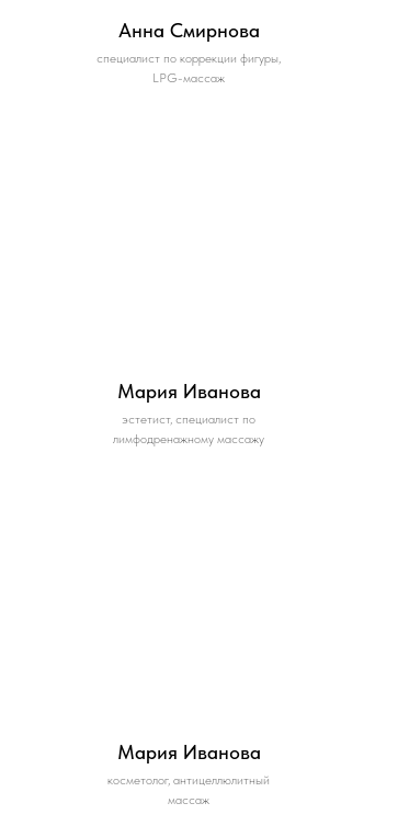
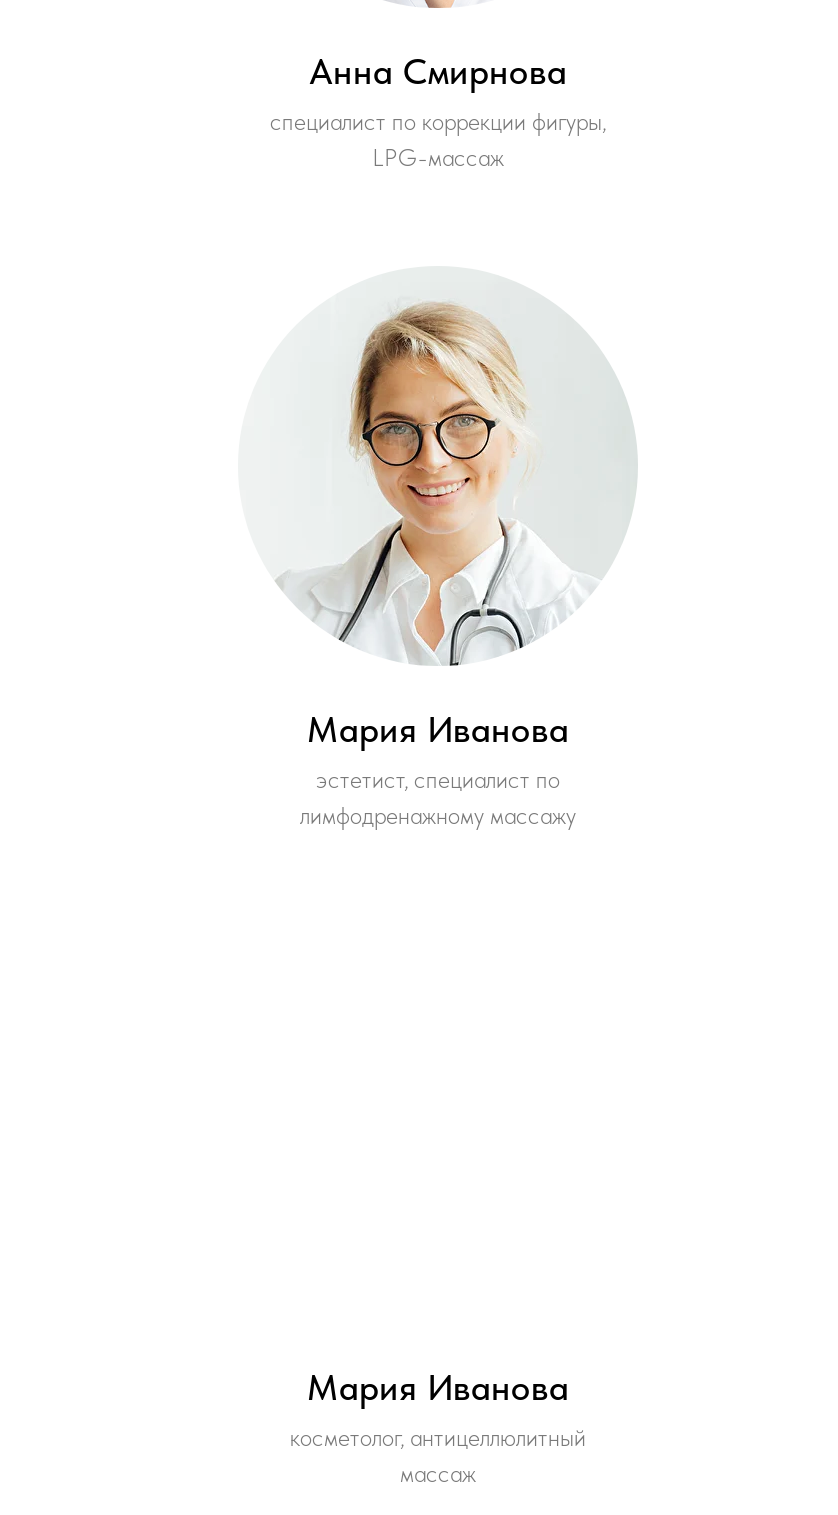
+ [image]
